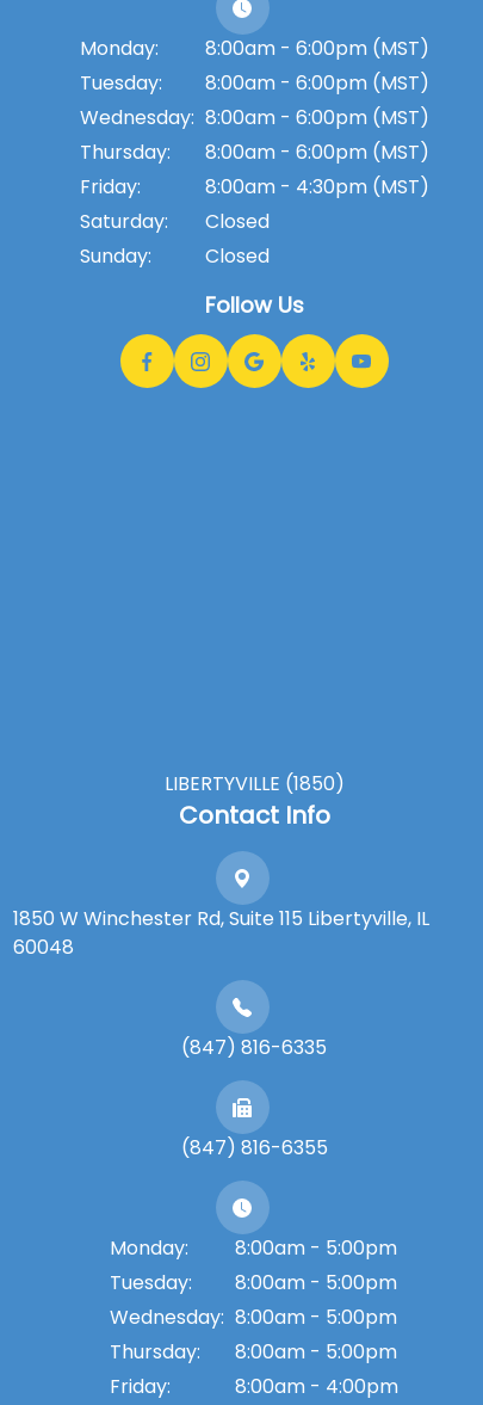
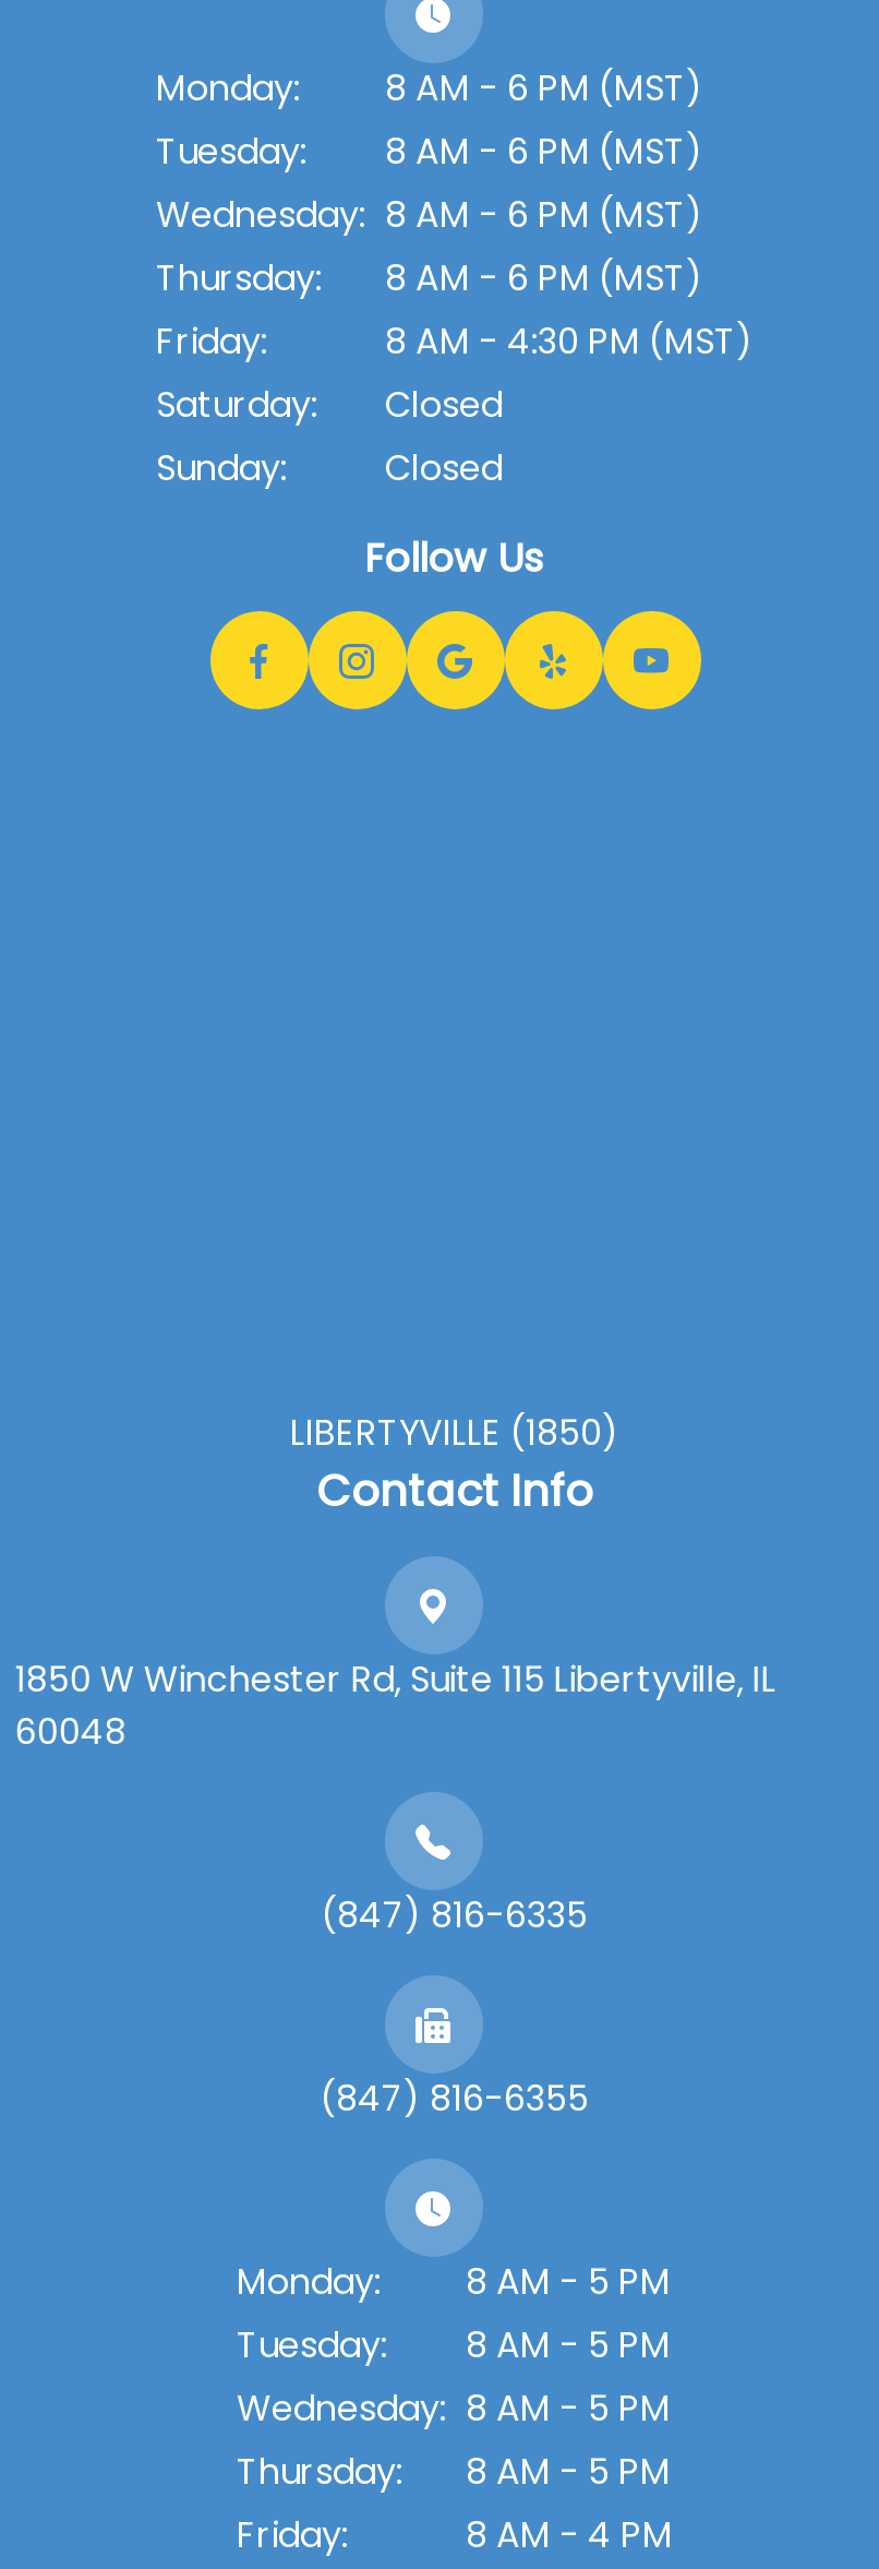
- Monday: 8:00am - 6:00pm (MST)
+ Monday: 8 AM - 6 PM (MST)

- 8:00am - 6:00pm (MST)
- Wednesday: 8:00am - 6:00pm (MST)
+ 8 AM - 6 PM (MST)
+ Wednesday: 8 AM - 6 PM (MST)

- Thursday: 8:00am - 6:00pm (MST)
+ Thursday: 8 AM - 6 PM (MST)

- 8:00am - 4:30pm (MST)
+ 8 AM - 4:30 PM (MST)

- Monday: 8:00am - 5:00pm
+ Monday: 8 AM - 5 PM

- 8:00am - 5:00pm
- Wednesday: 8:00am - 5:00pm
+ 8 AM - 5 PM
+ Wednesday: 8 AM - 5 PM

- Thursday: 8:00am - 5:00pm
+ Thursday: 8 AM - 5 PM

- 8:00am - 4:00pm
+ 8 AM - 4 PM
